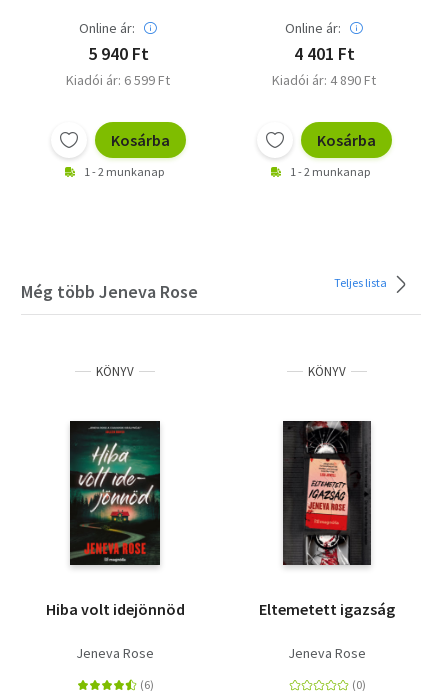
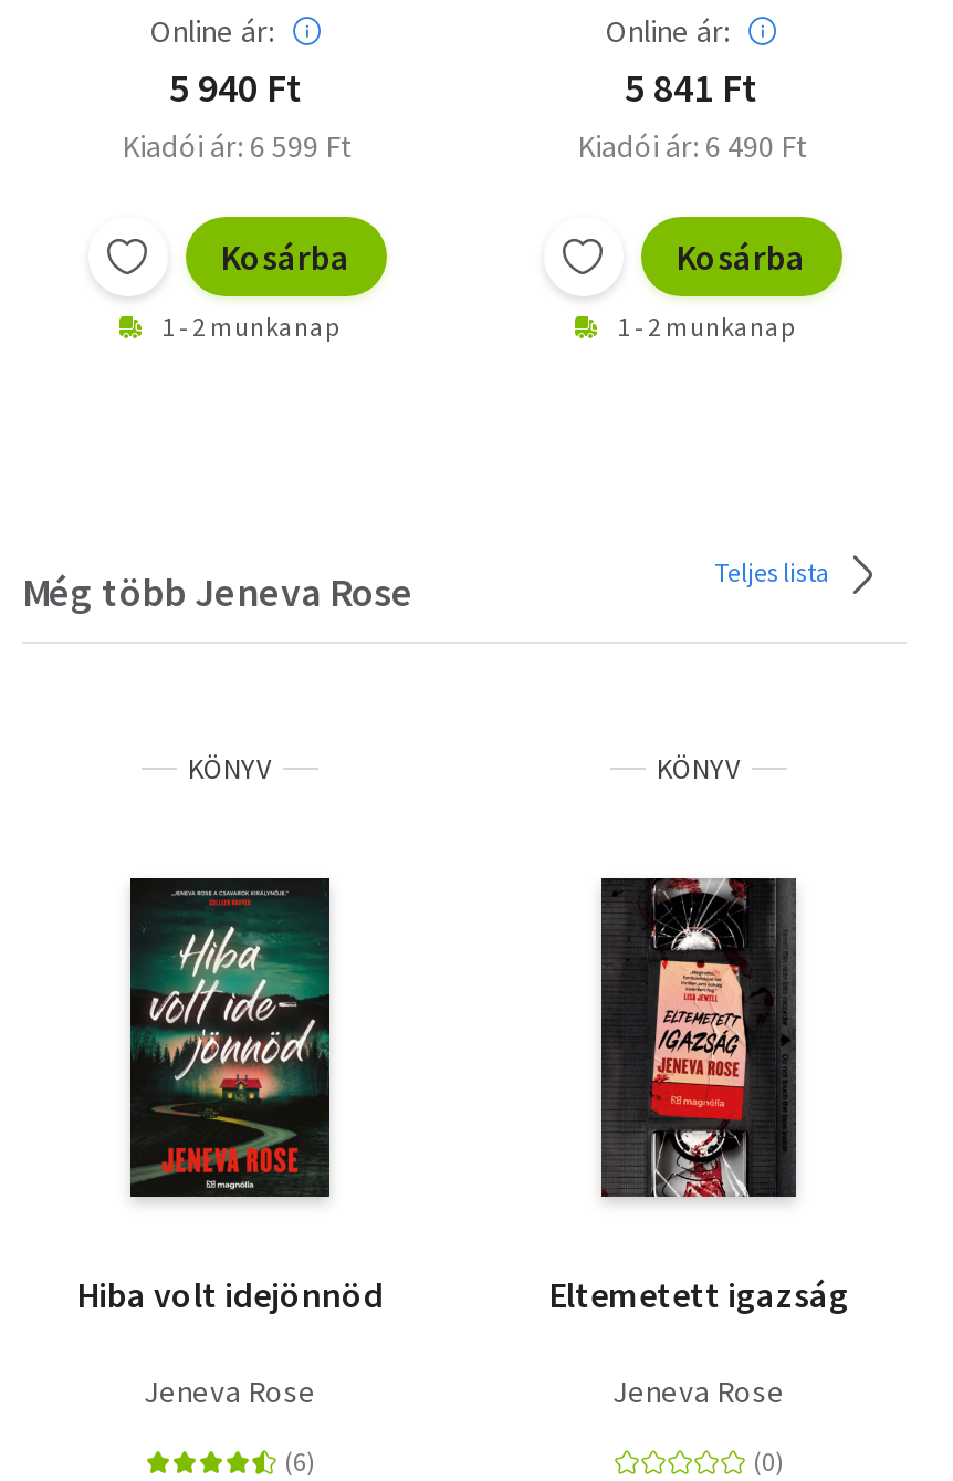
- 4 401 Ft
+ 5 841 Ft

- Kiadói ár: 4 890 Ft
+ Kiadói ár: 6 490 Ft
